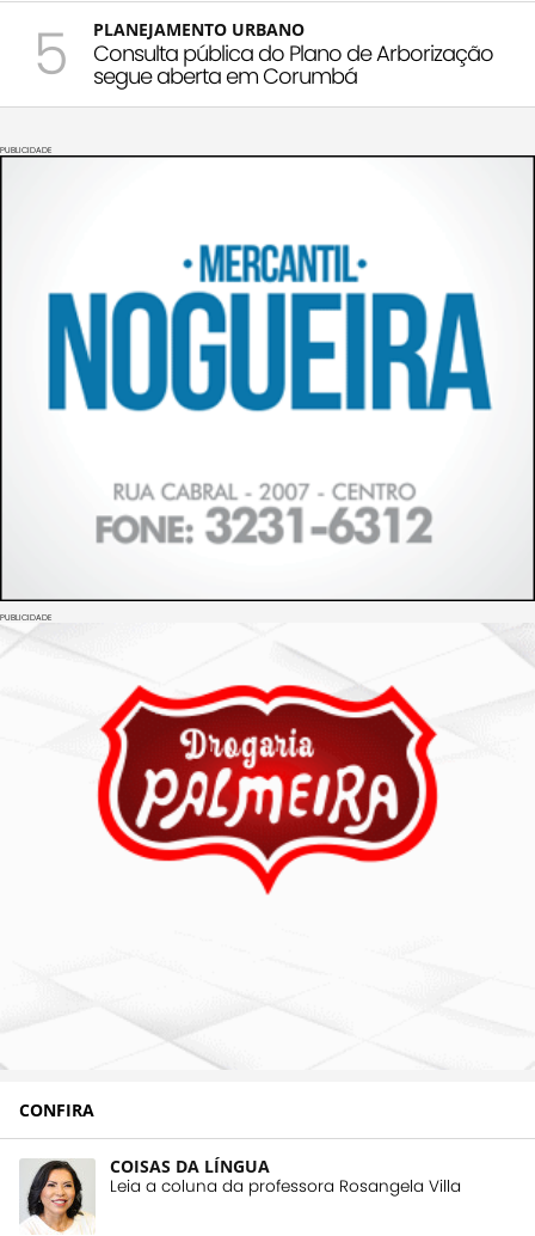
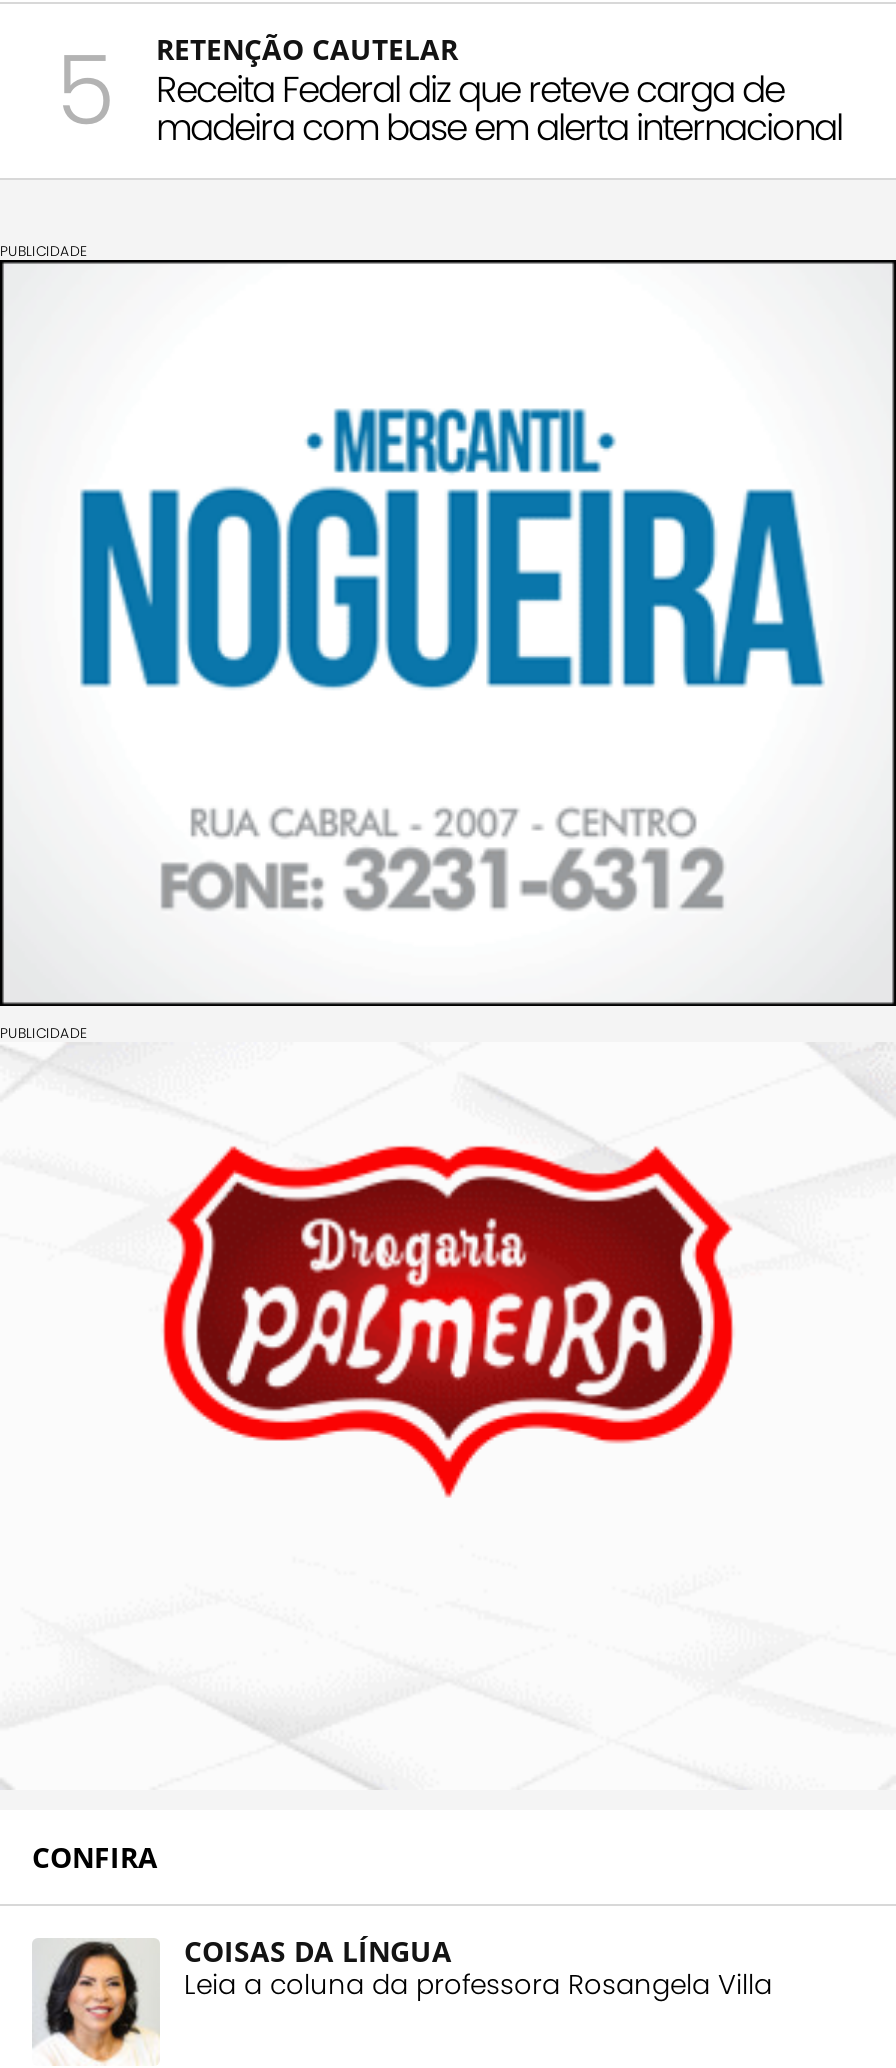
- PLANEJAMENTO URBANO
- Consulta pública do Plano de Arborização
- segue aberta em Corumbá
+ RETENÇÃO CAUTELAR
+ Receita Federal diz que reteve carga de
+ madeira com base em alerta internacional
